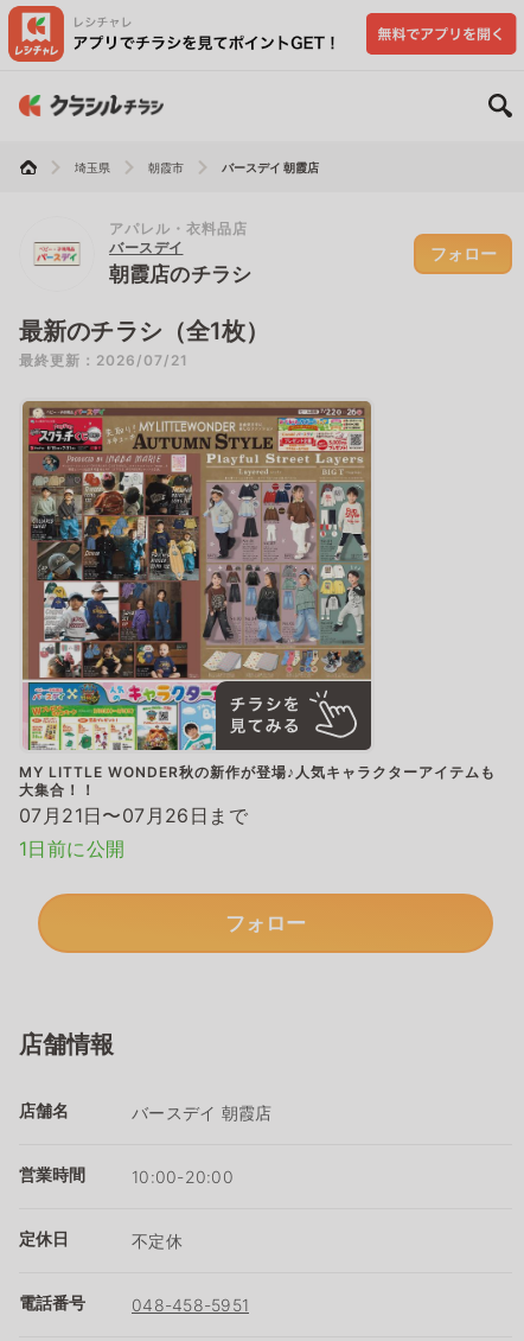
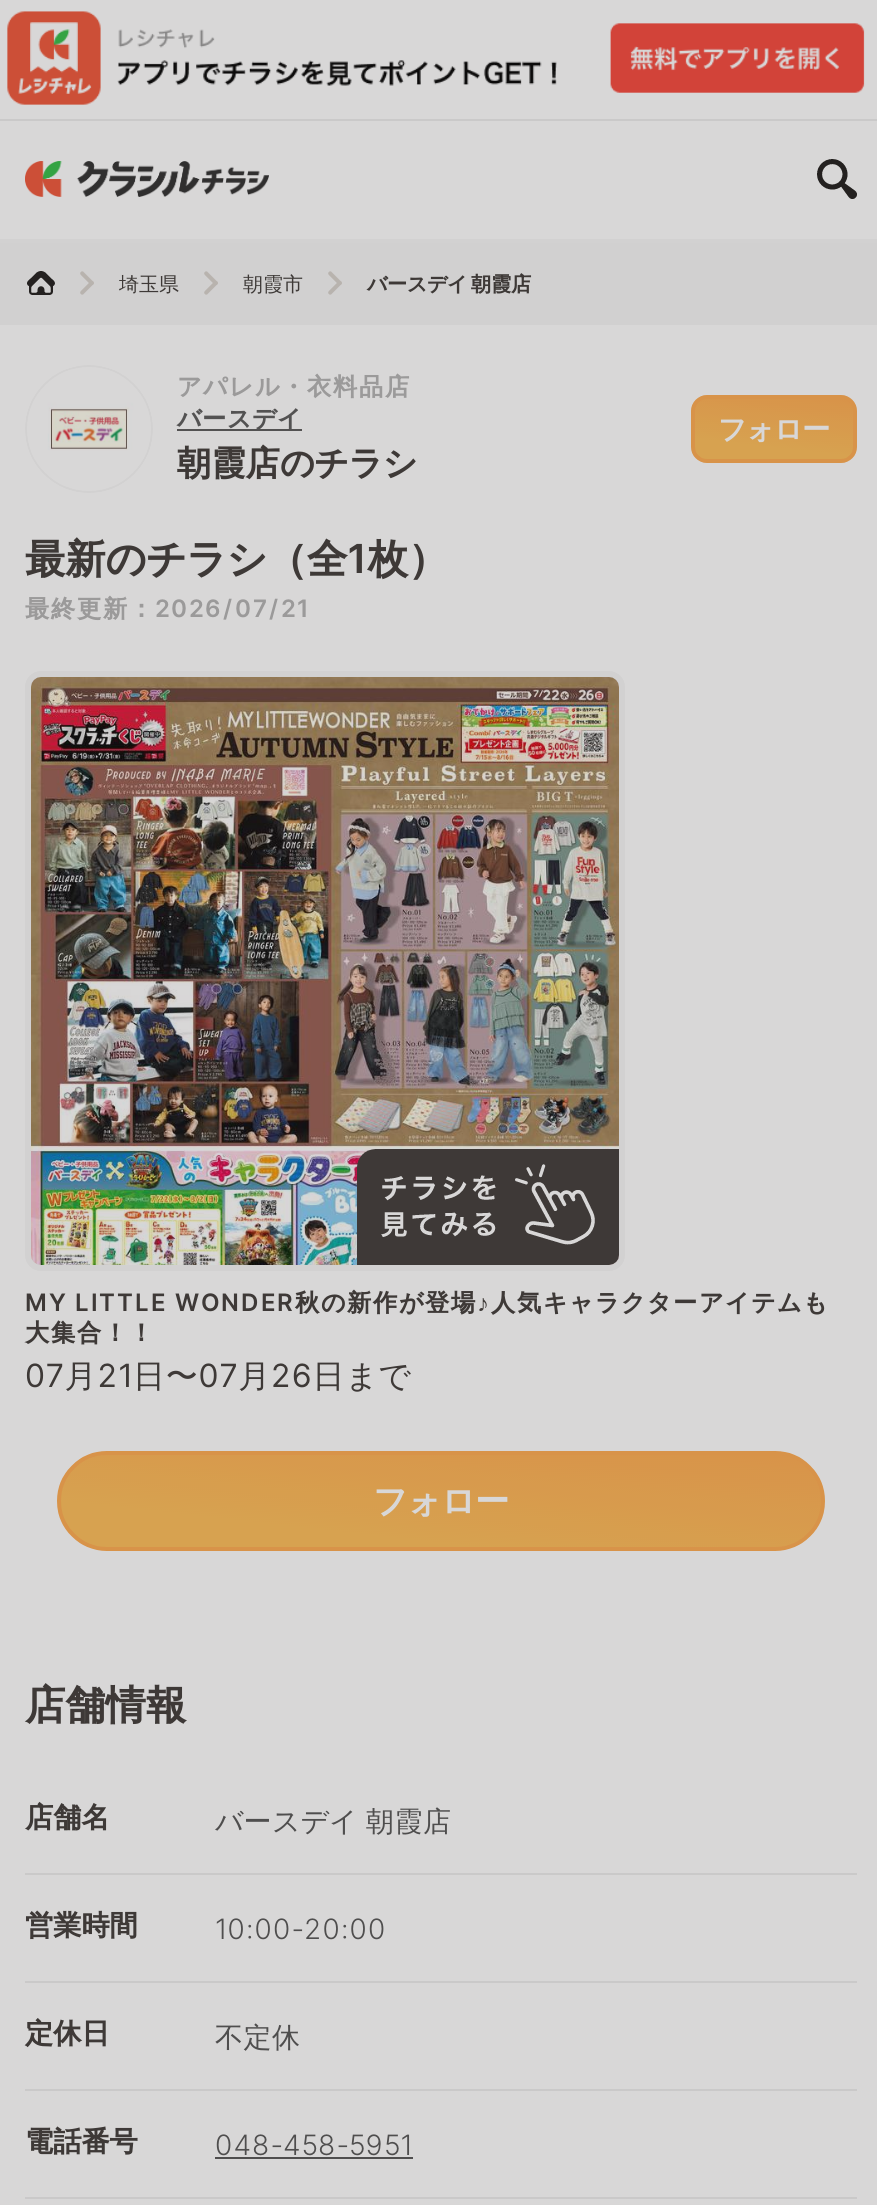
- 1日前に公開
